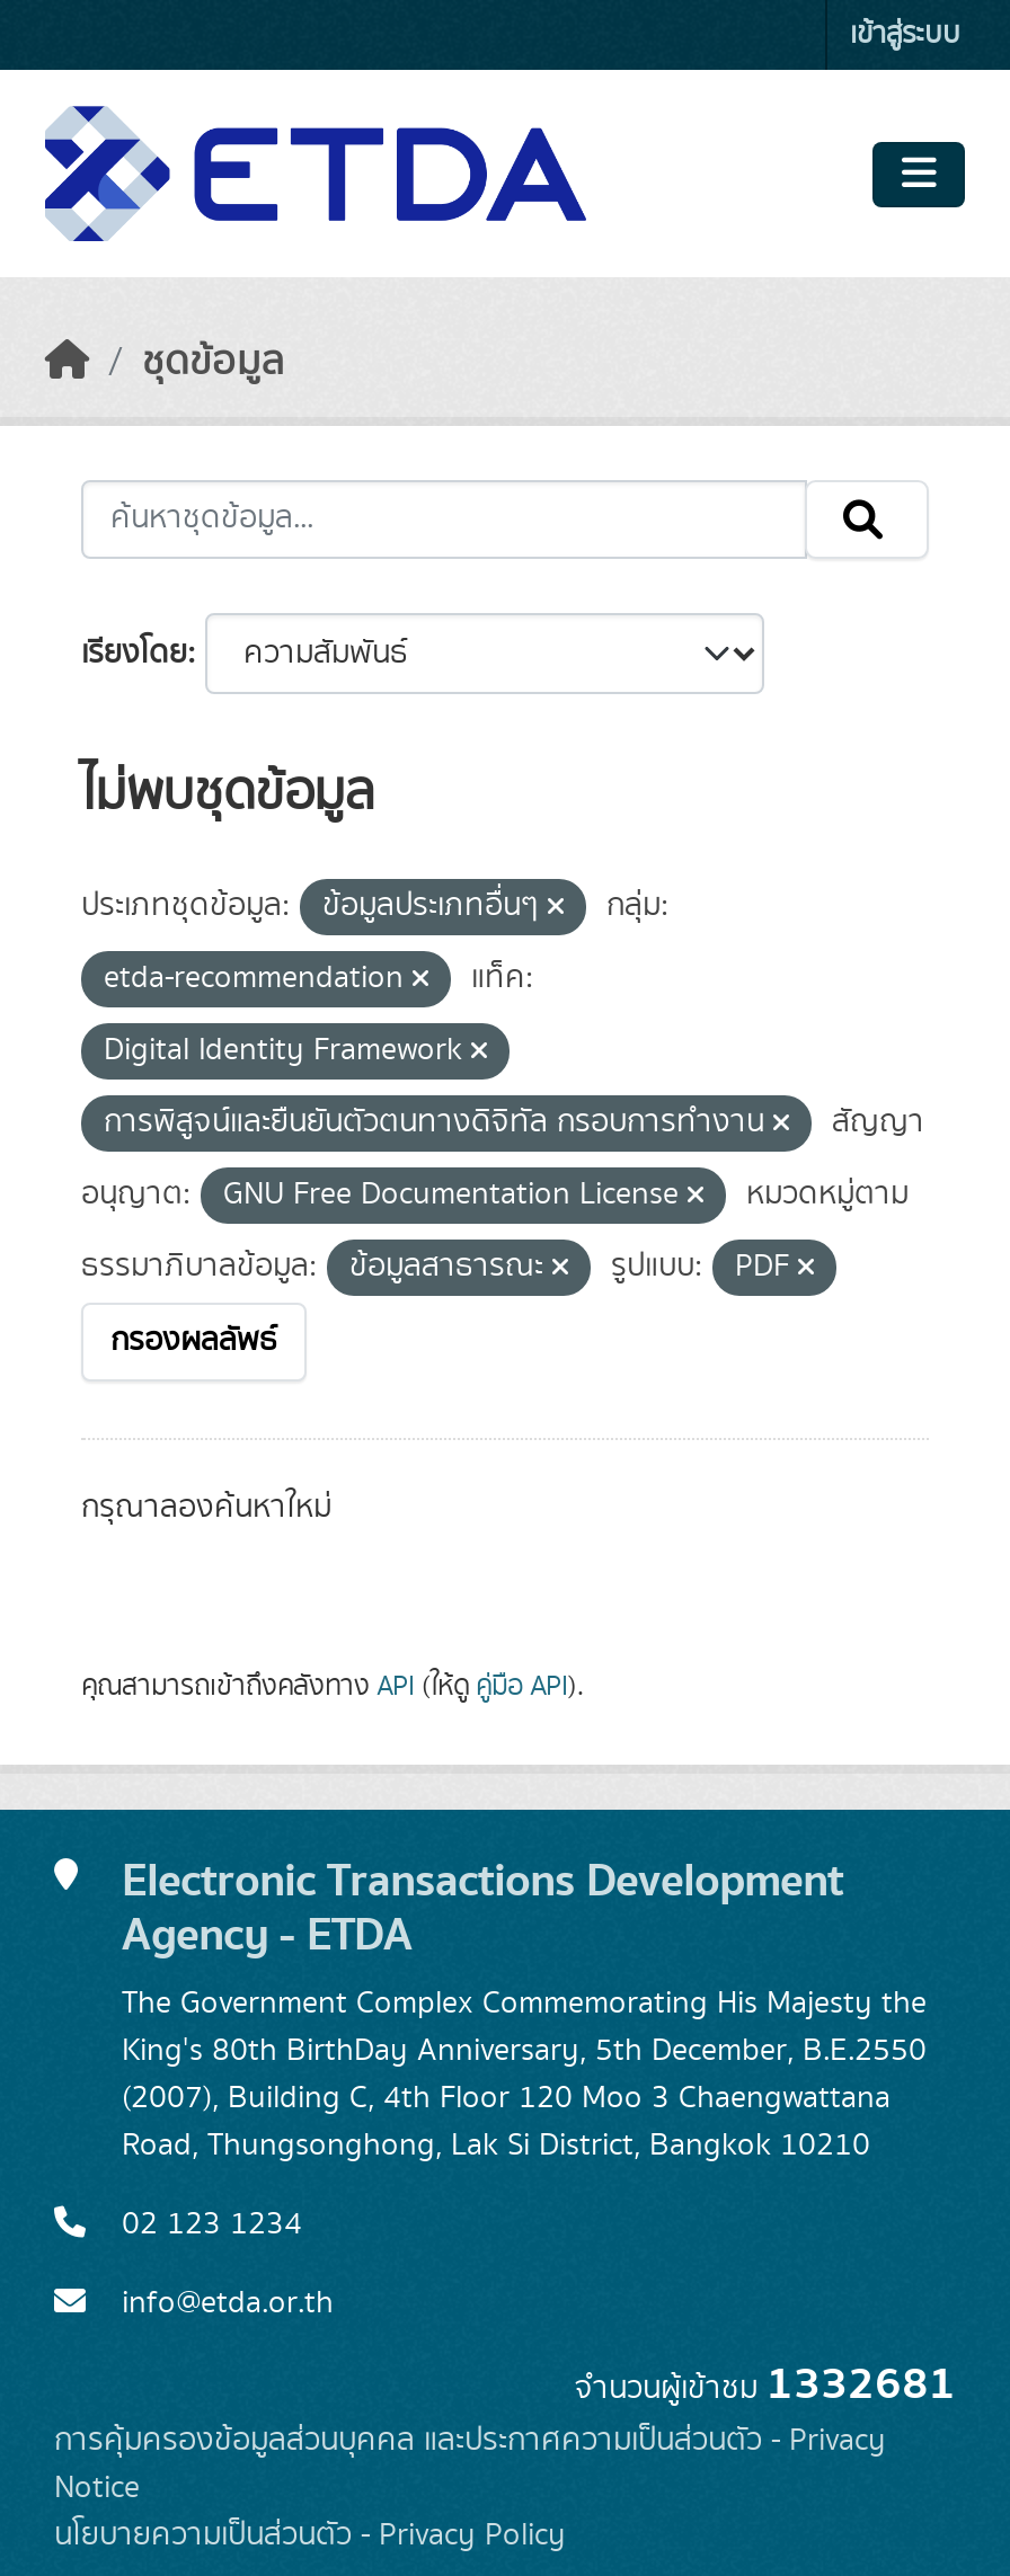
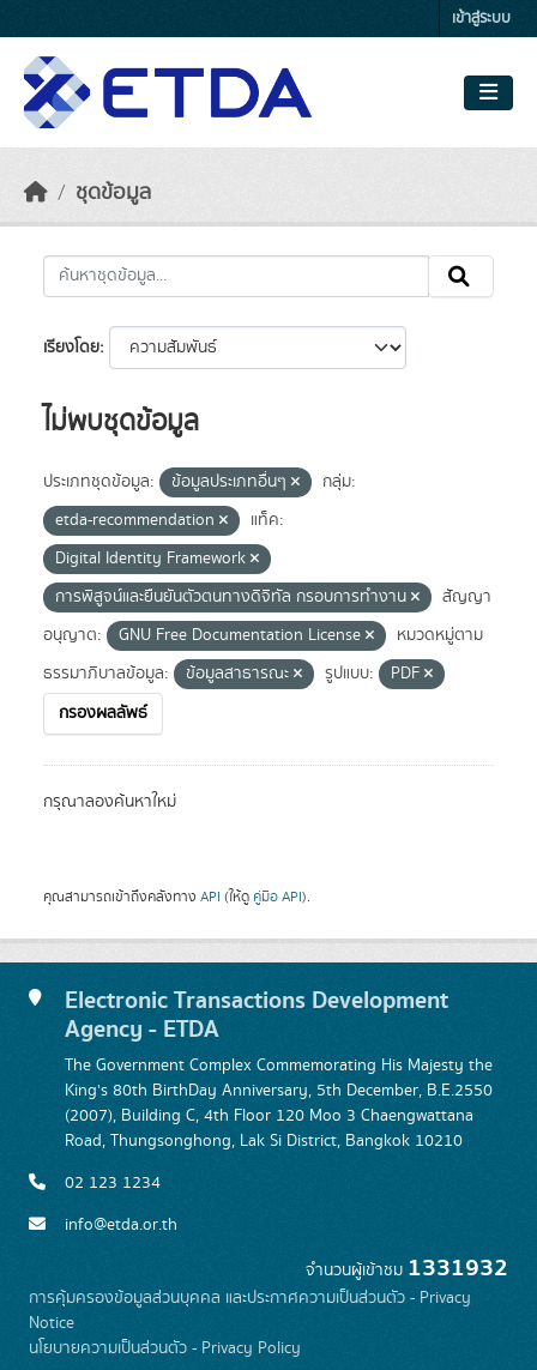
- จำนวนผู้เข้าชม1332681
+ จำนวนผู้เข้าชม1331932
